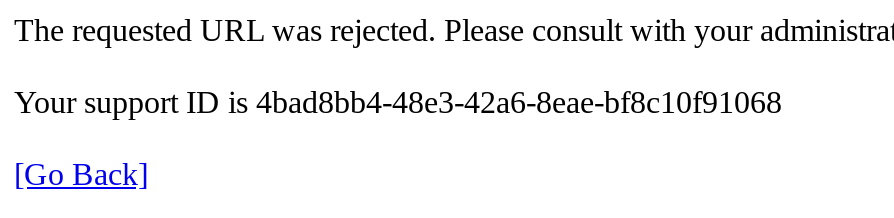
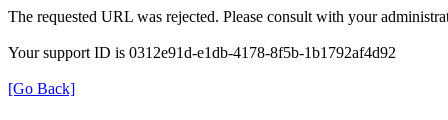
- Your support ID is 4bad8bb4-48e3-42a6-8eae-bf8c10f91068
+ Your support ID is 0312e91d-e1db-4178-8f5b-1b1792af4d92
